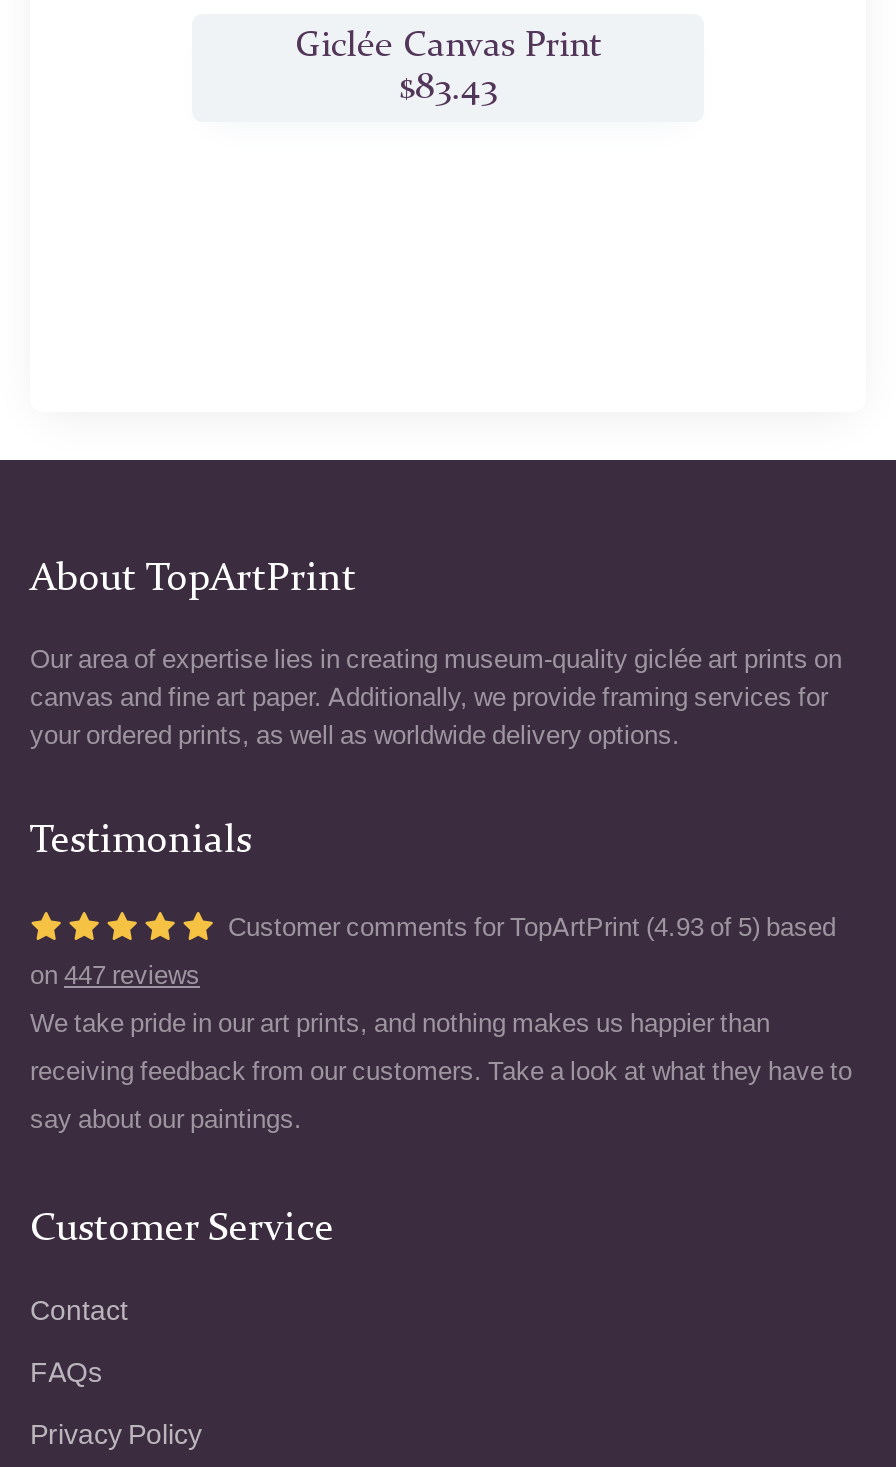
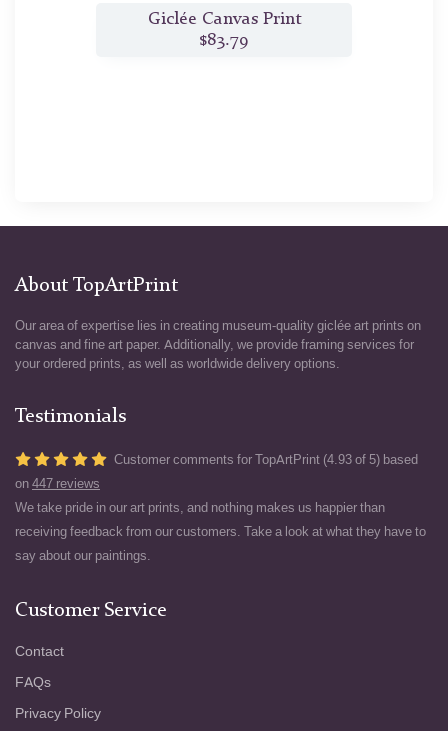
- $83.43
+ $83.79
